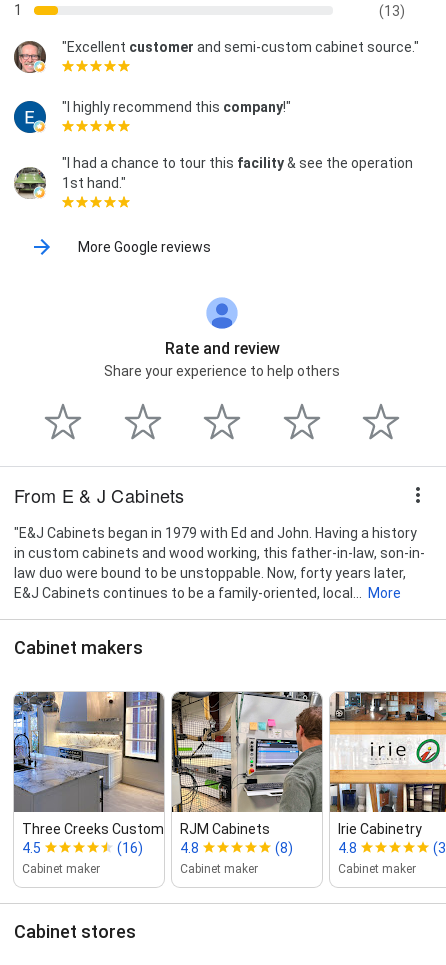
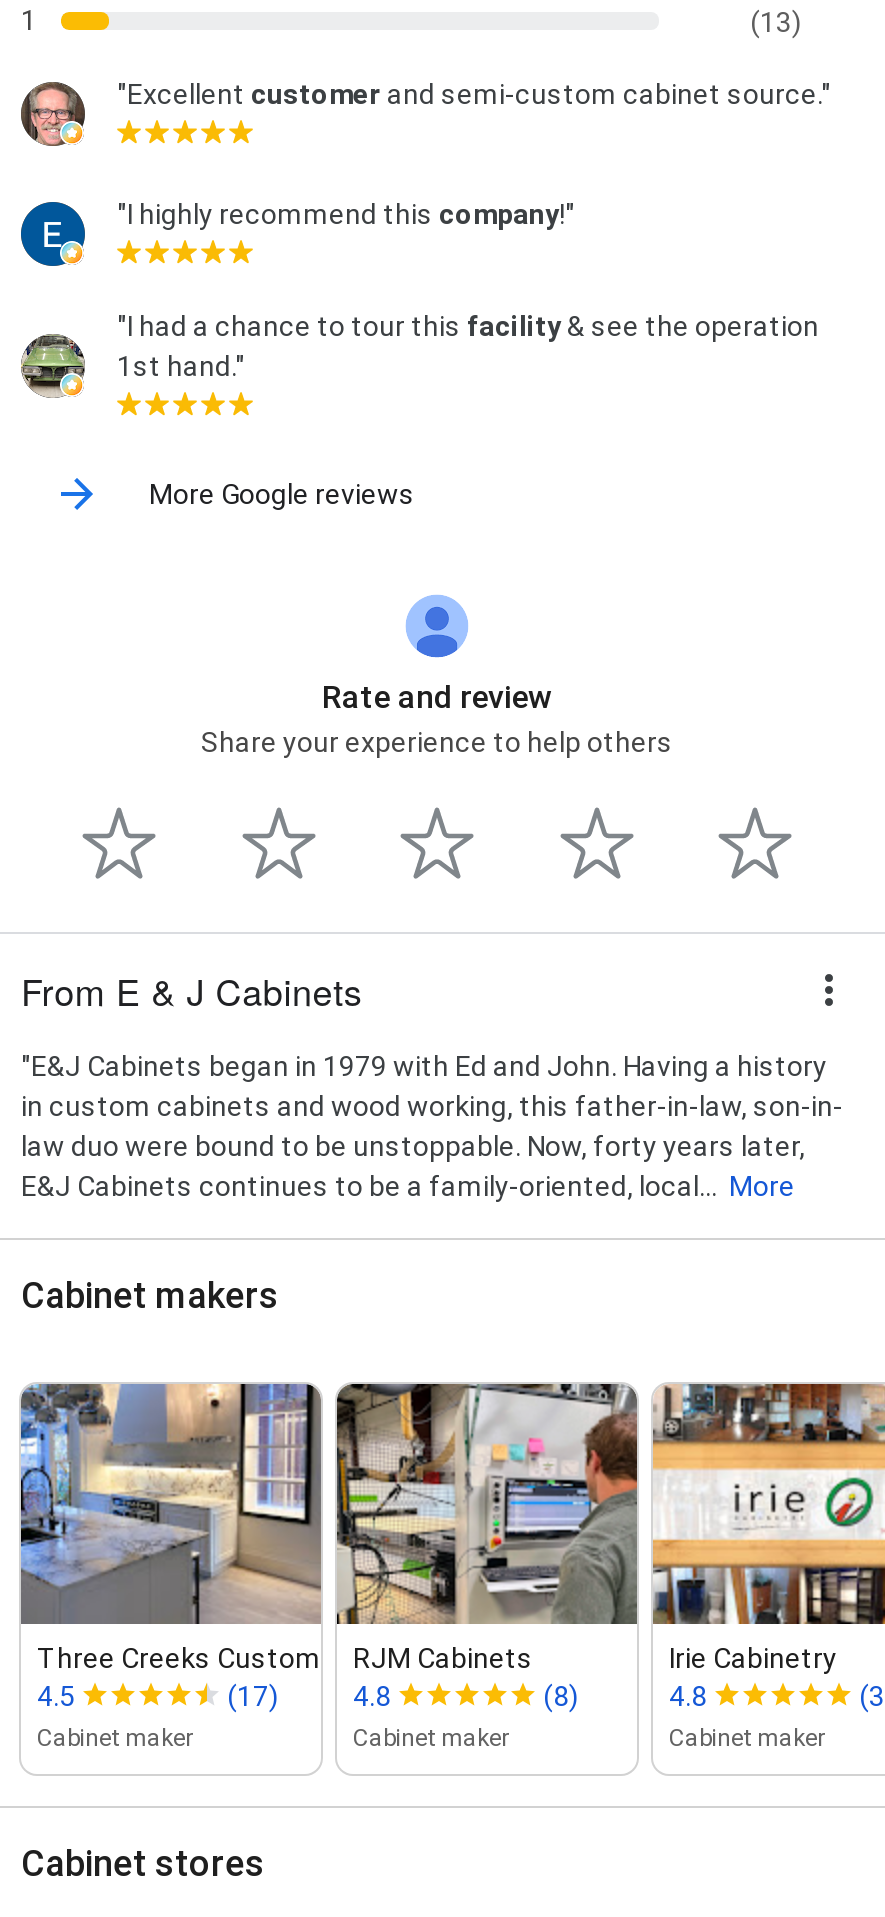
- (16)
+ (17)
